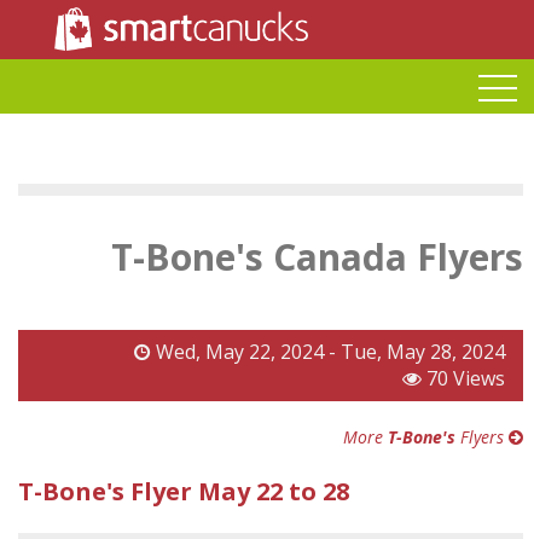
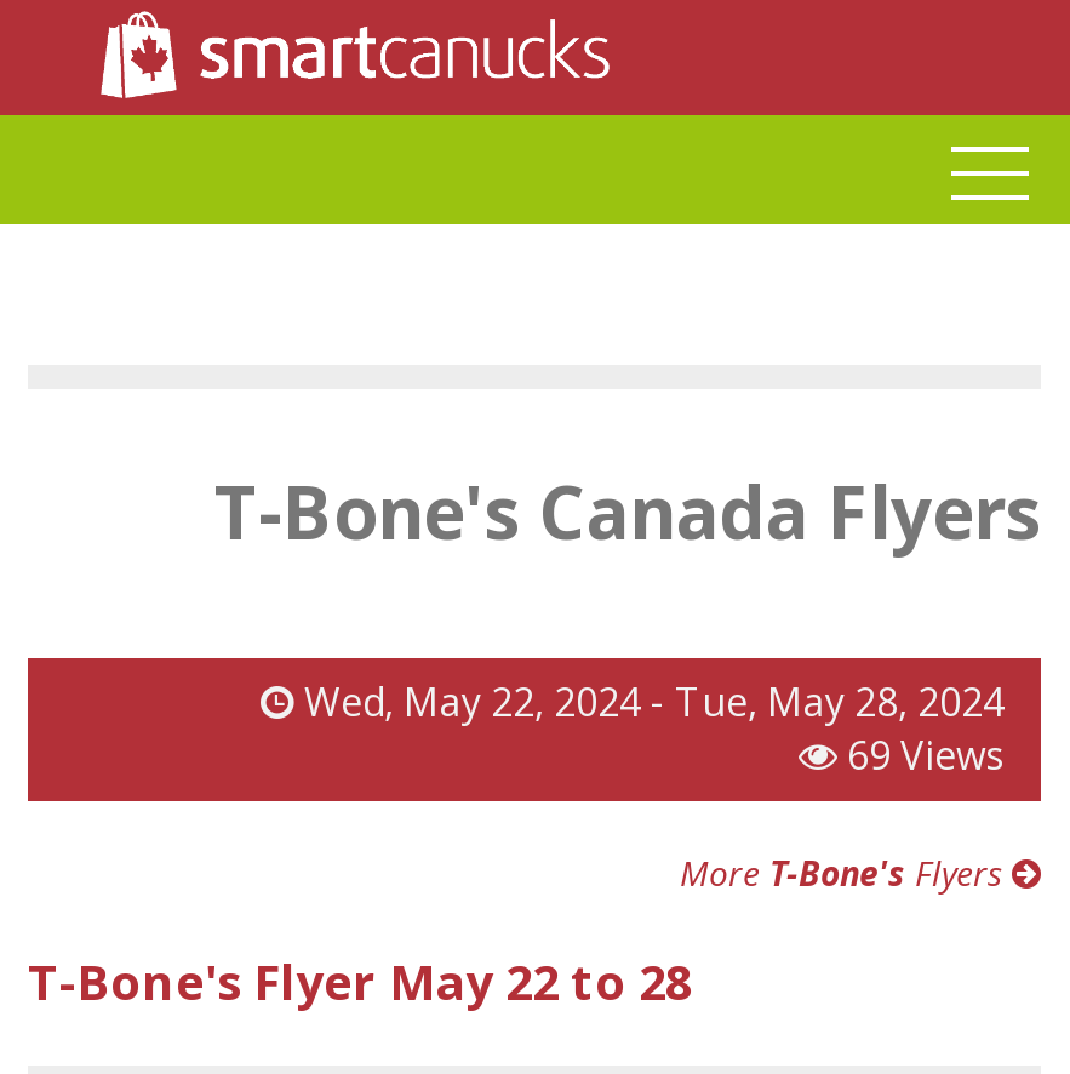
- 70 Views
+ 69 Views
